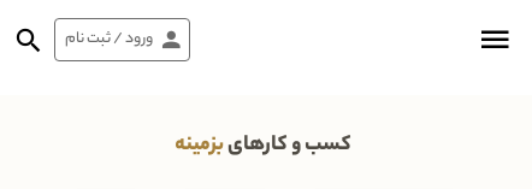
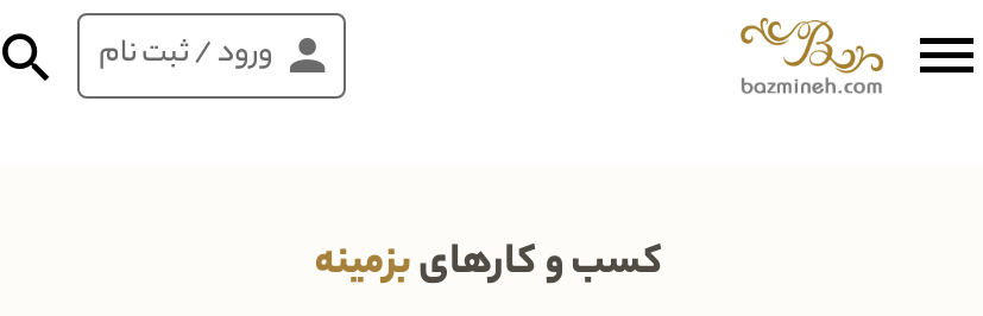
+ [image]
